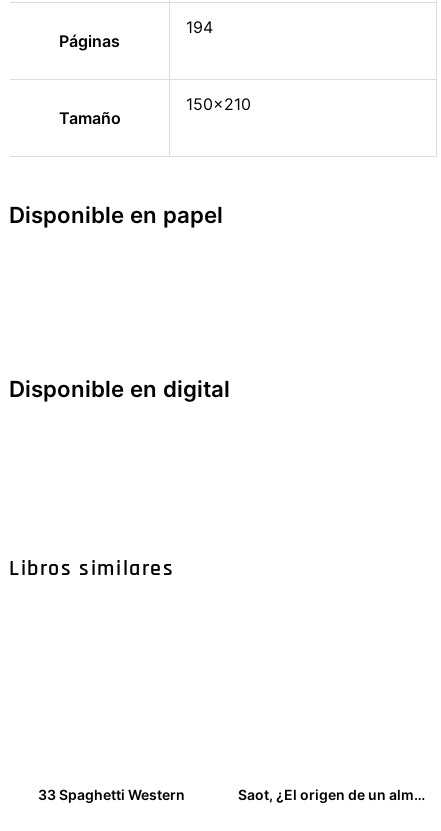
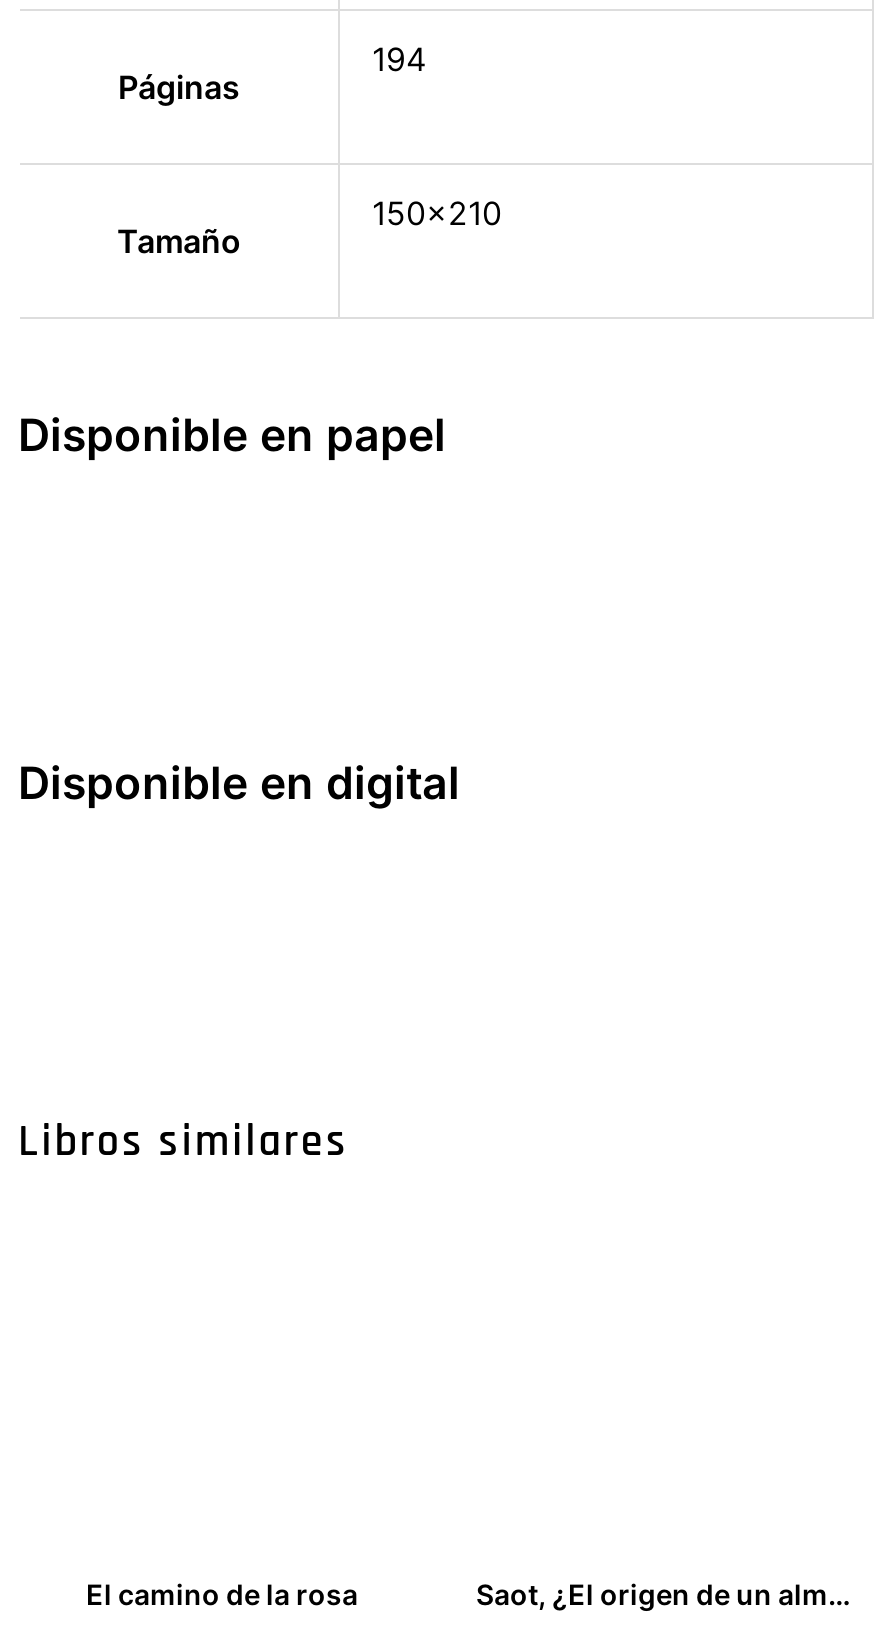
- 33 Spaghetti Western
+ El camino de la rosa
